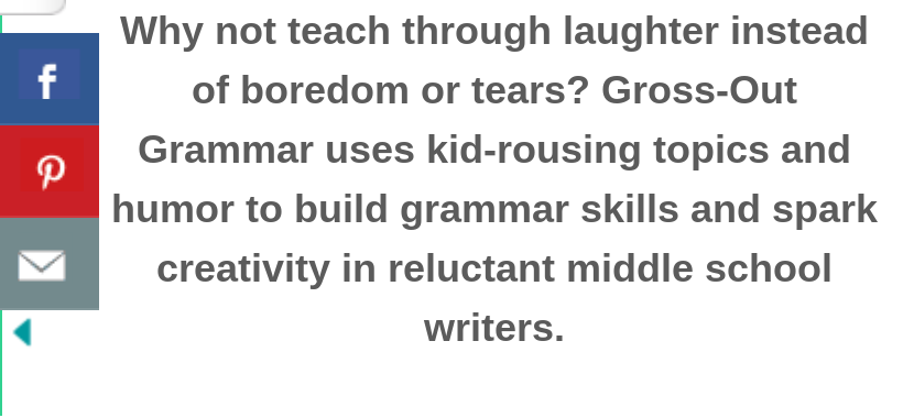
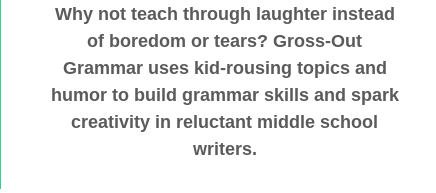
- [image]
